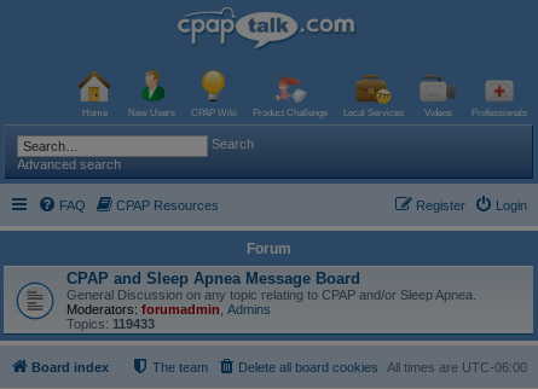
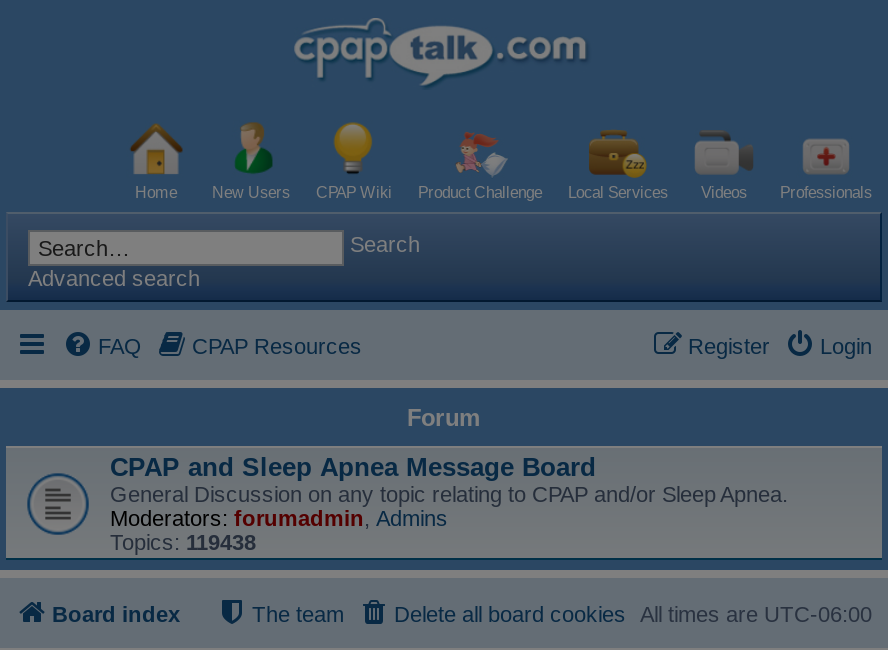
- Topics: 119433
+ Topics: 119438
